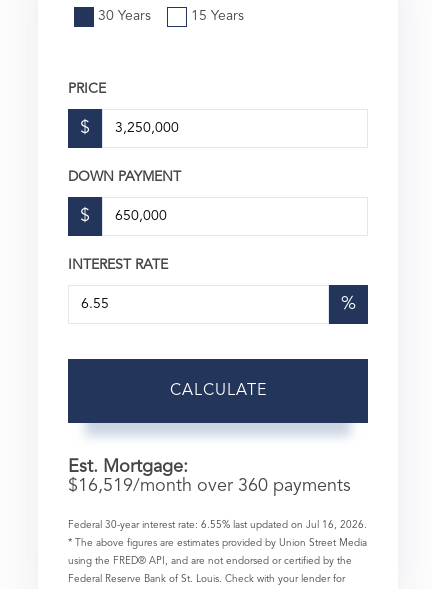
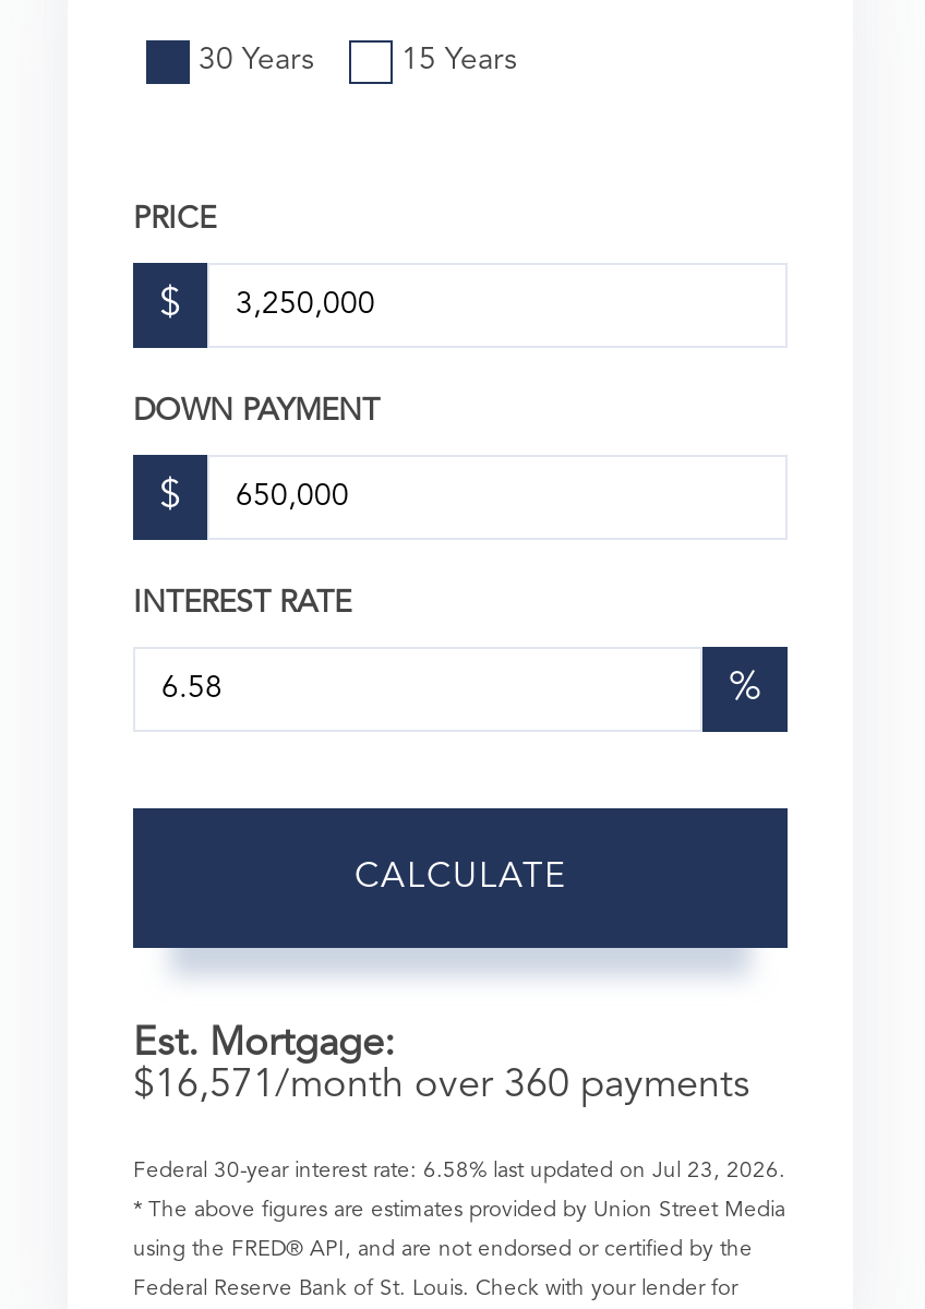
- $16,519 /month over 360 payments
+ $16,571 /month over 360 payments

- Federal 30-year interest rate: 6.55% last updated on Jul 16, 2026.
+ Federal 30-year interest rate: 6.58% last updated on Jul 23, 2026.
